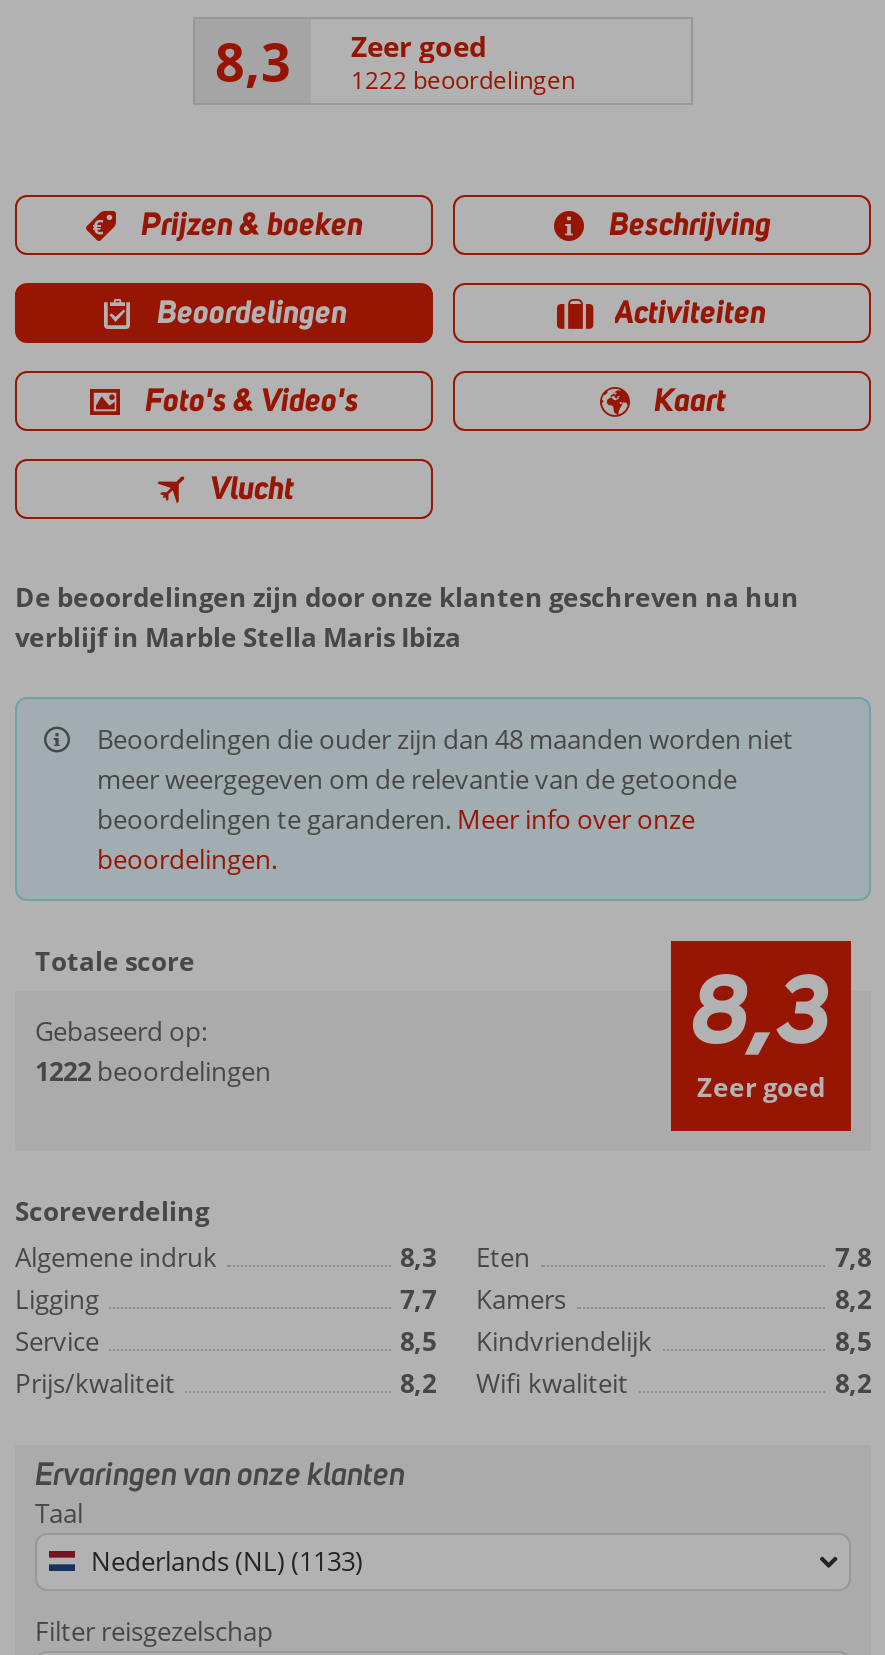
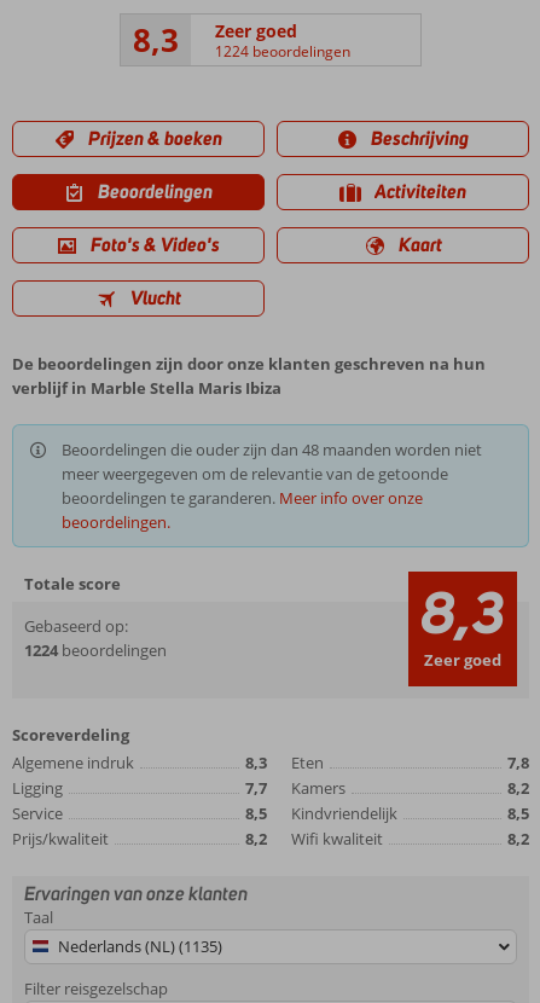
- 1222 beoordelingen
+ 1224 beoordelingen

- 1222 beoordelingen
+ 1224 beoordelingen

- Nederlands (NL) (1133)
+ Nederlands (NL) (1135)
